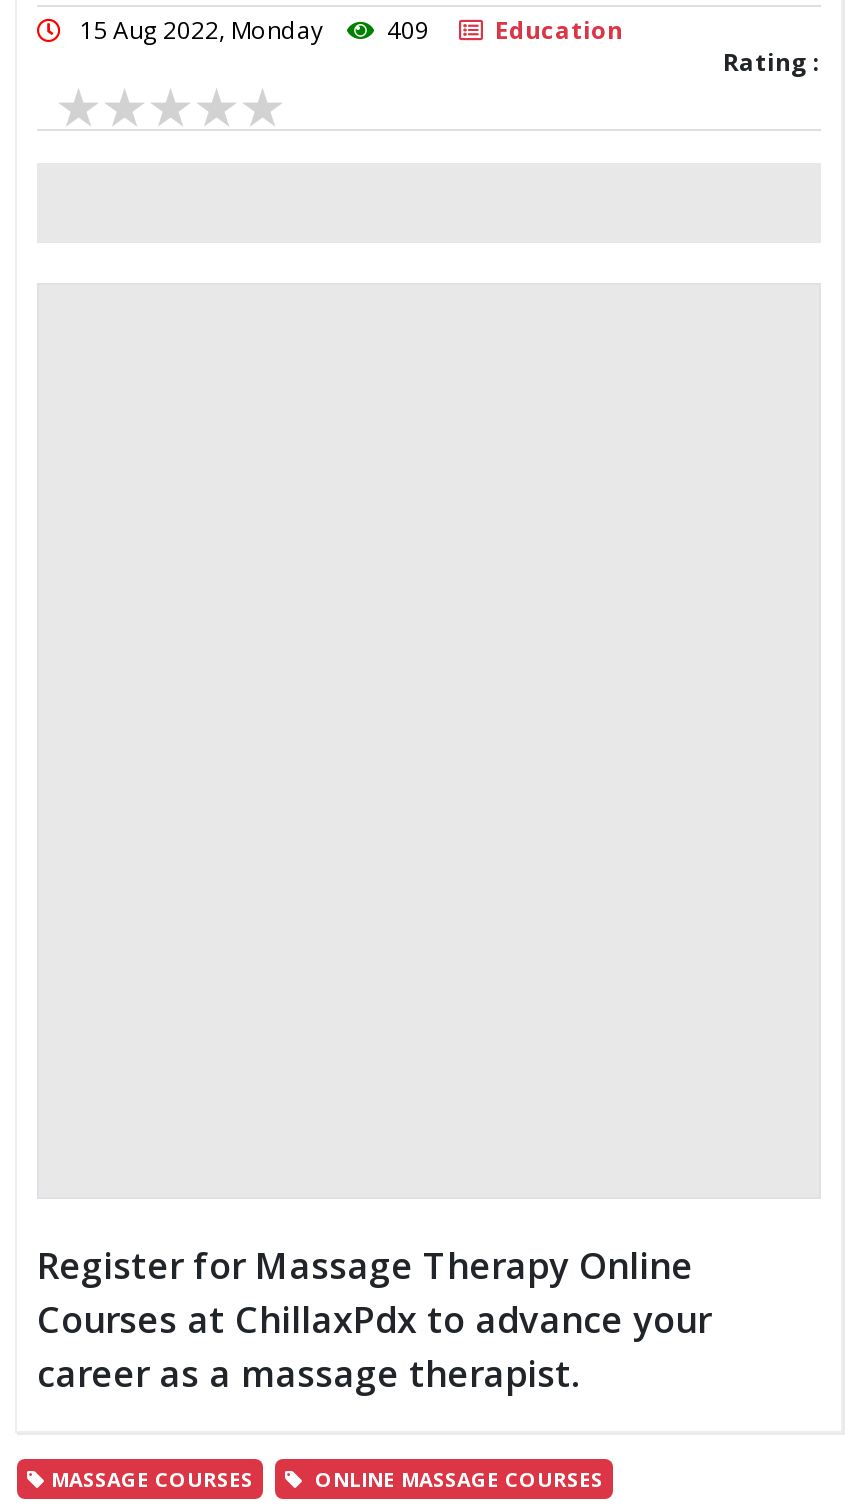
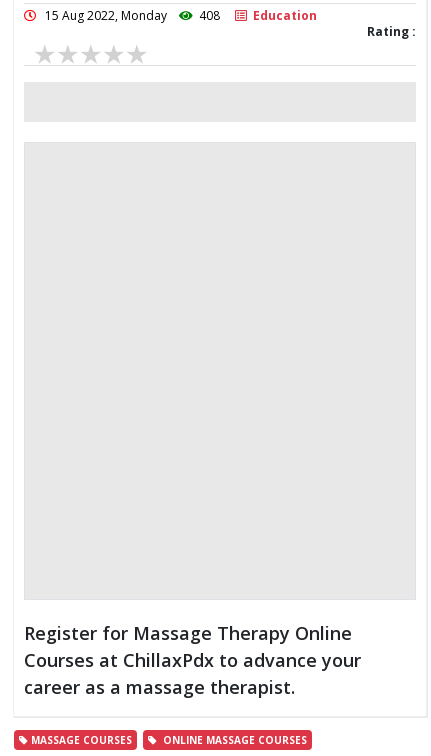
- 15 Aug 2022, Monday 409 Education
+ 15 Aug 2022, Monday 408 Education
